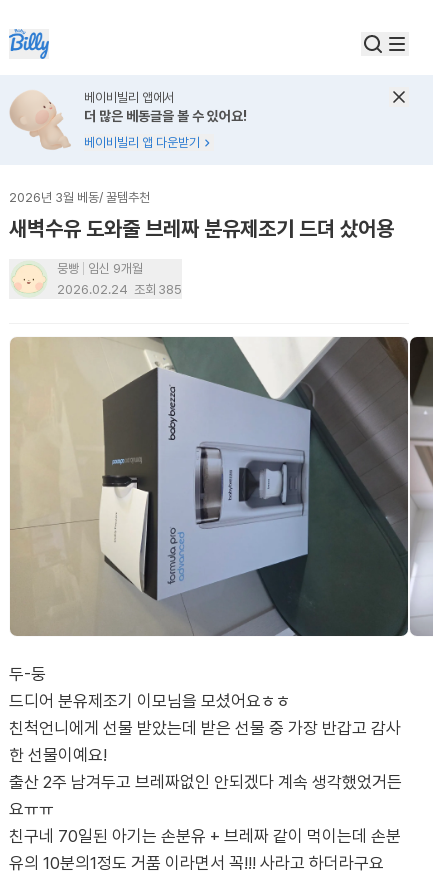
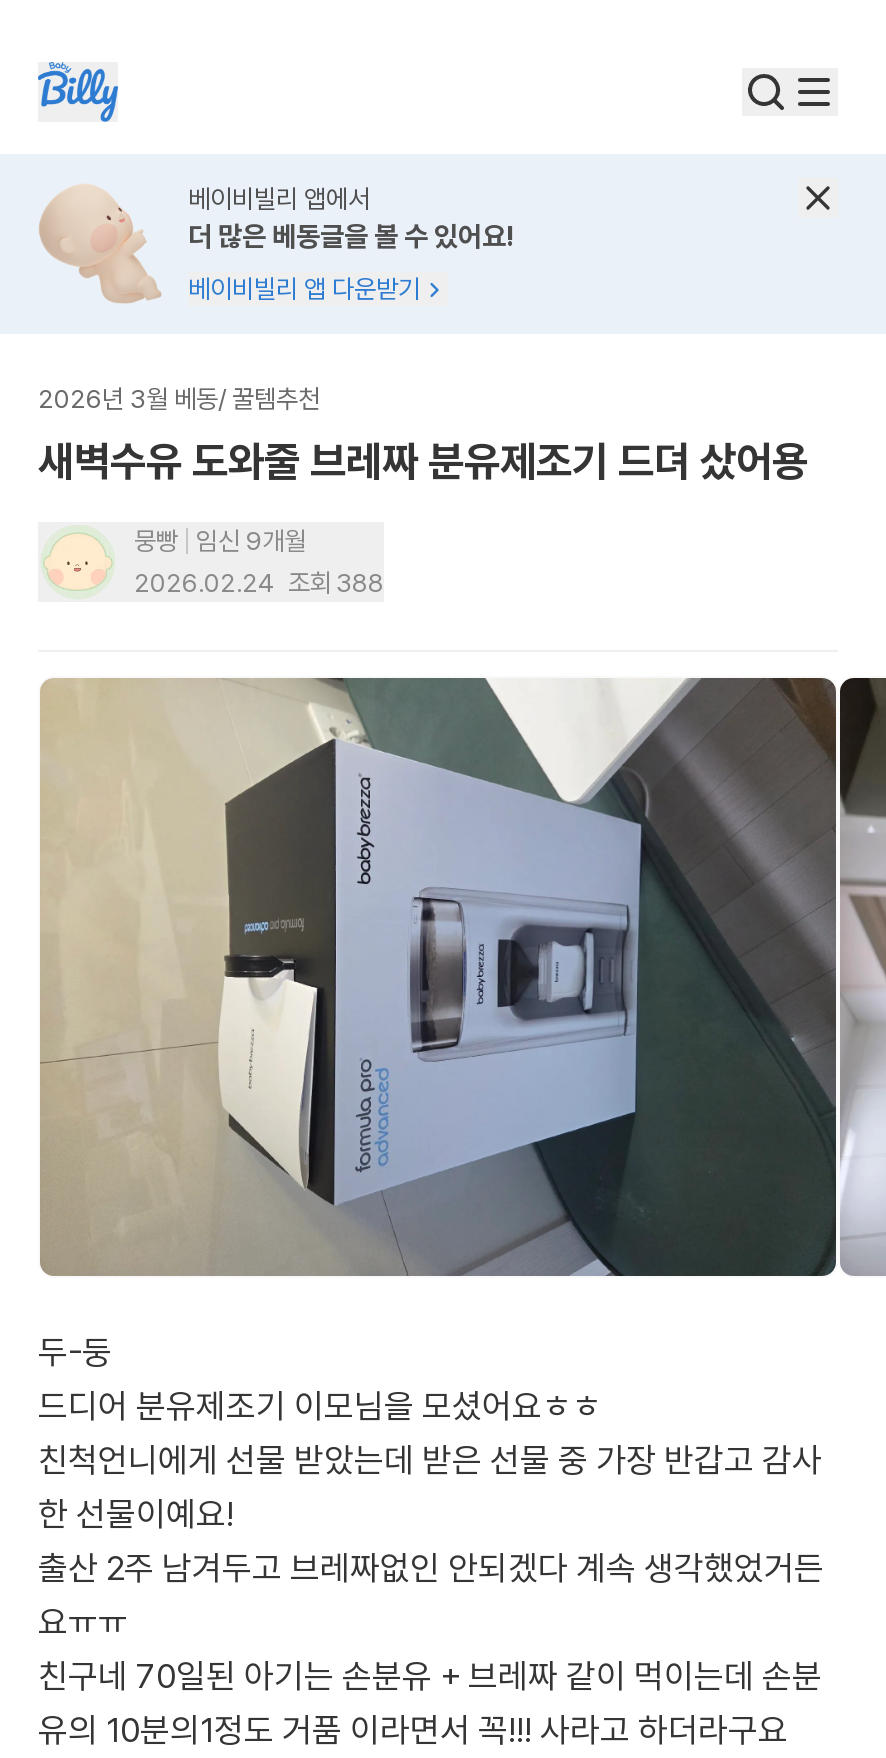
- 2026.02.24 조회 385
+ 2026.02.24 조회 388
